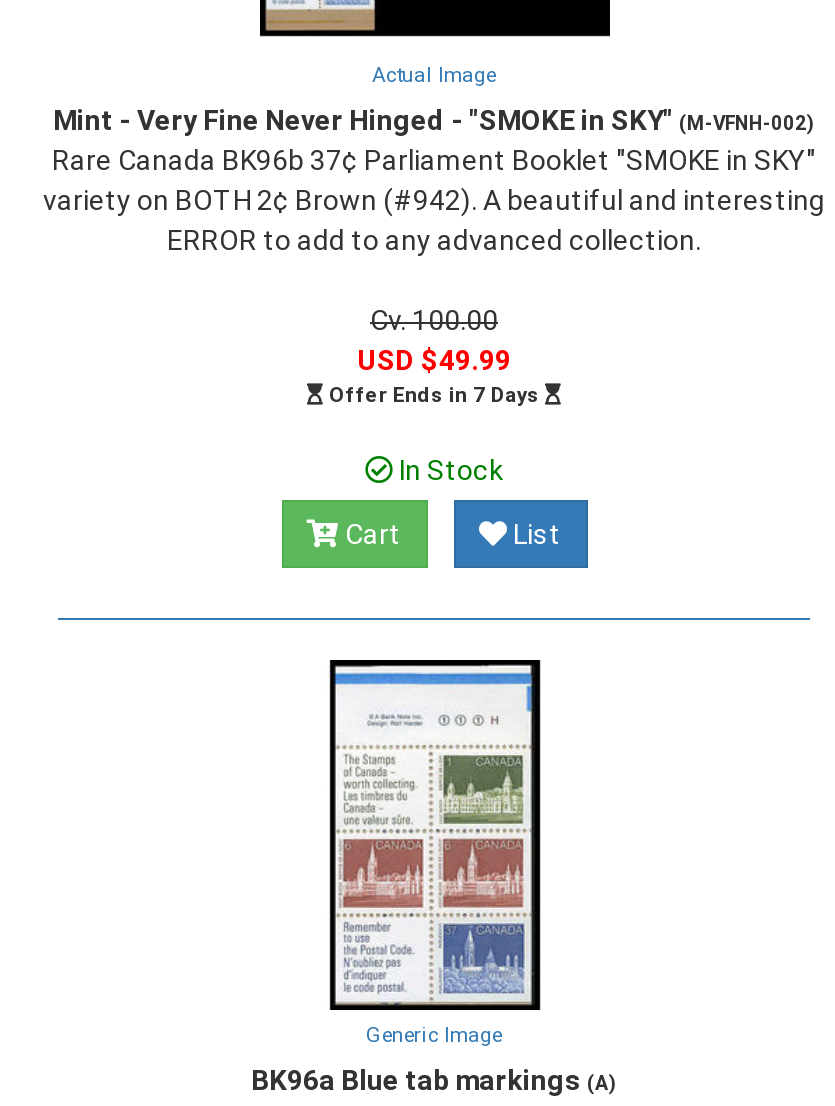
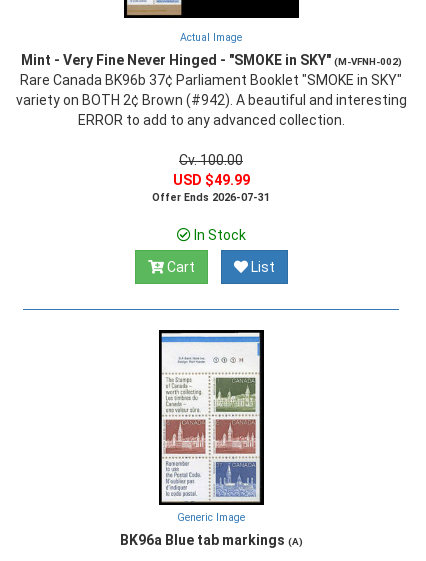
- Offer Ends in 7 Days
+ Offer Ends 2026-07-31
